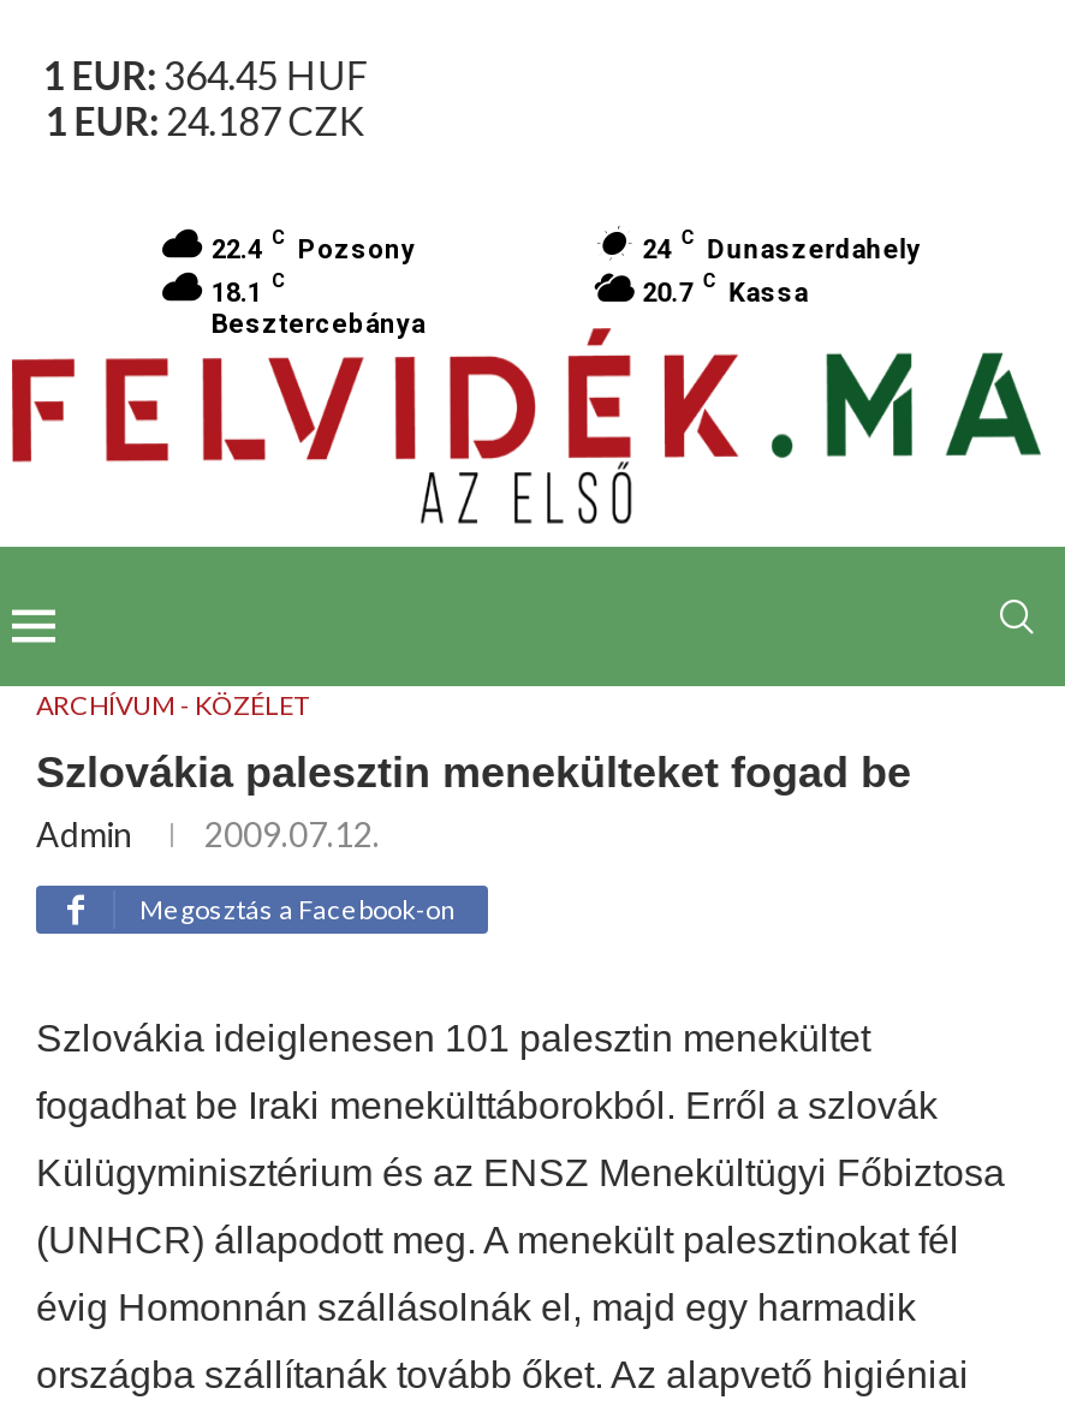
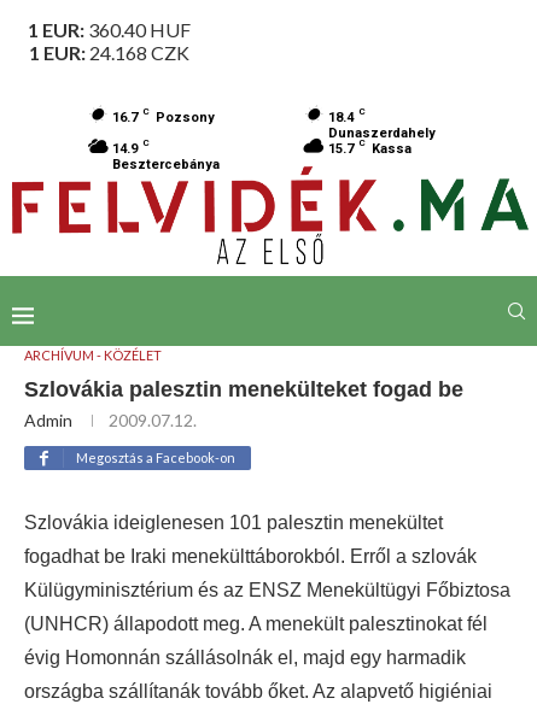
- 1 EUR: 364.45 HUF
- 1 EUR: 24.187 CZK
+ 1 EUR: 360.40 HUF
+ 1 EUR: 24.168 CZK

- 22.4 C Pozsony
- 24 C Dunaszerdahely
- 18.1 C
+ 16.7 C Pozsony
+ 18.4 C
+ Dunaszerdahely
+ 14.9 C

- 20.7 C Kassa
+ 15.7 C Kassa
